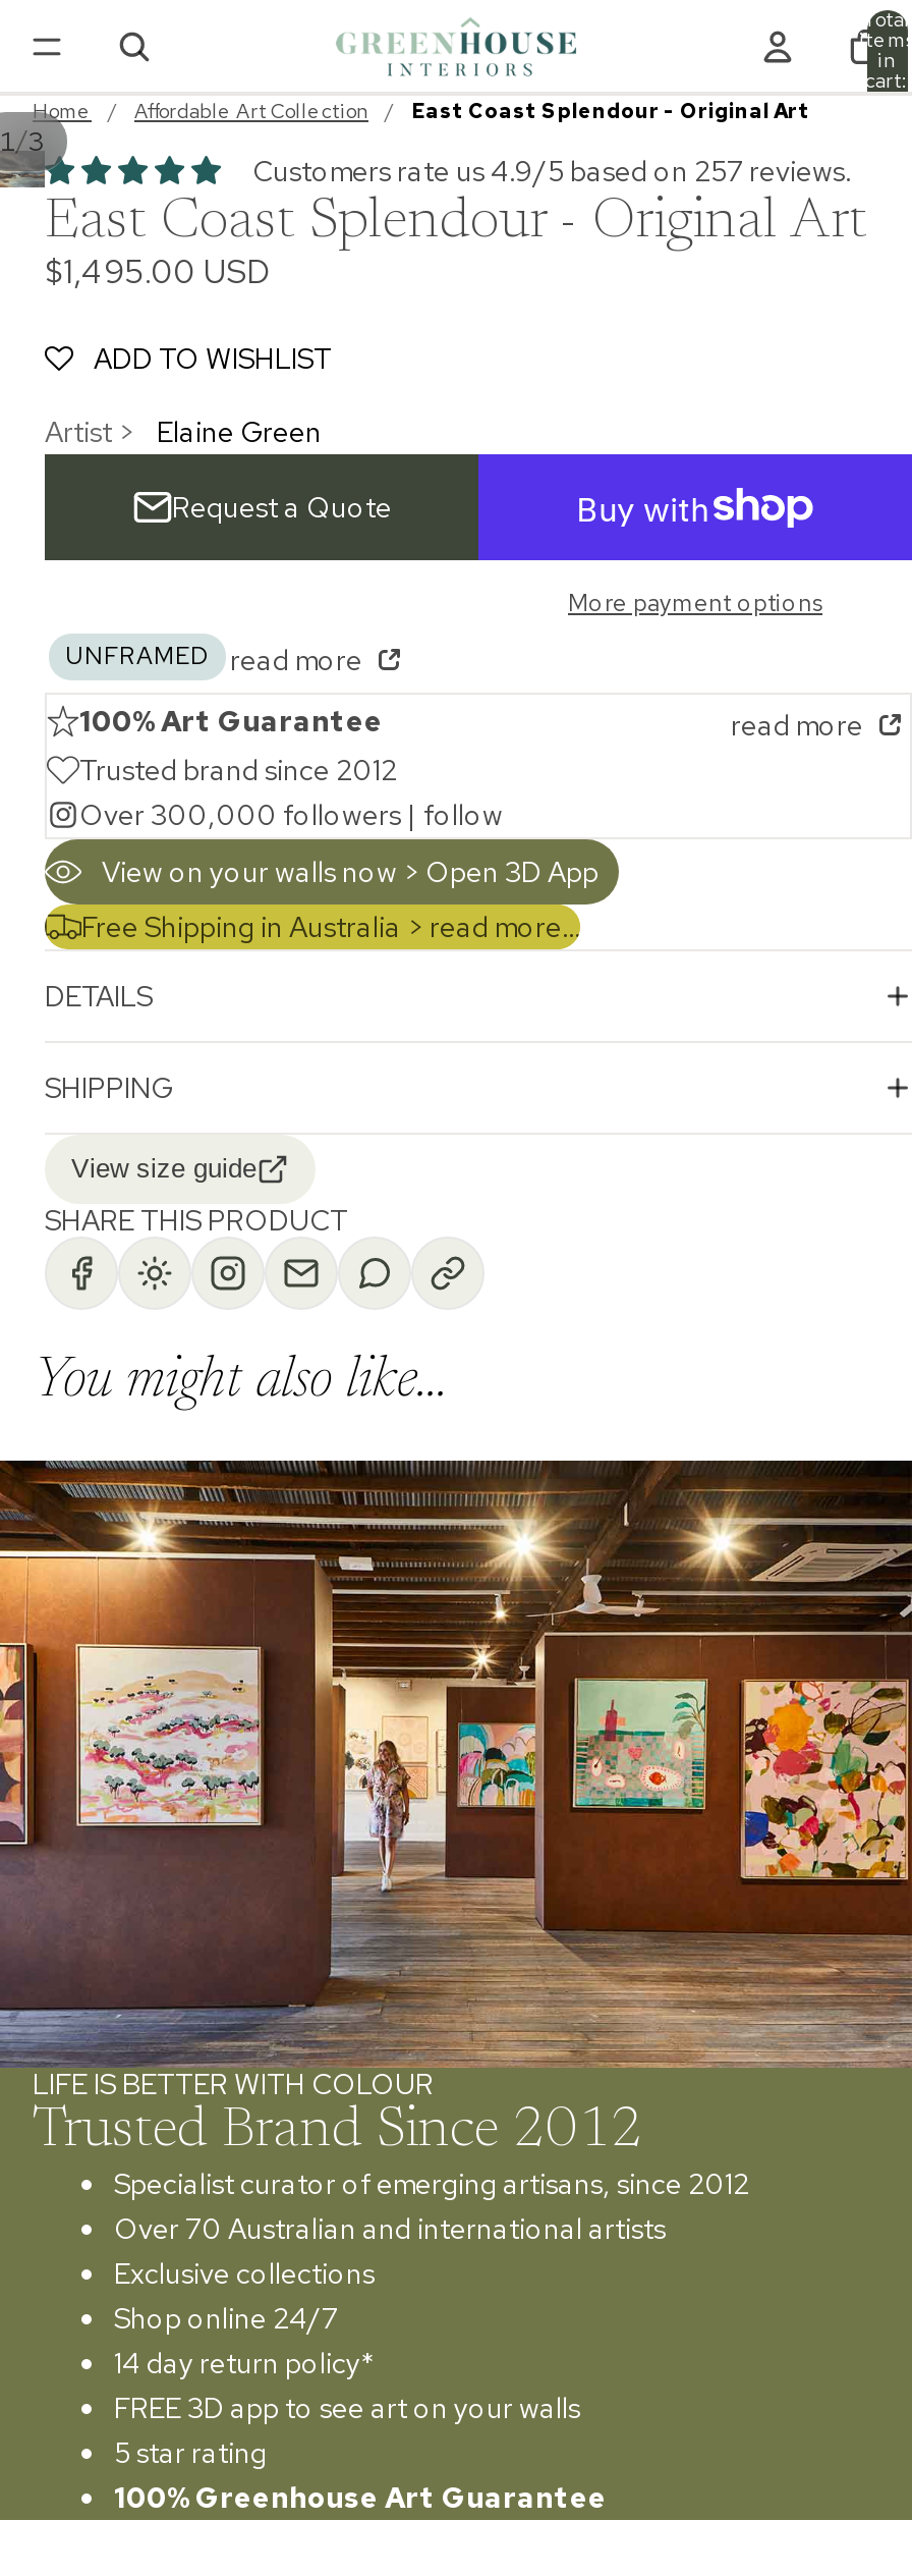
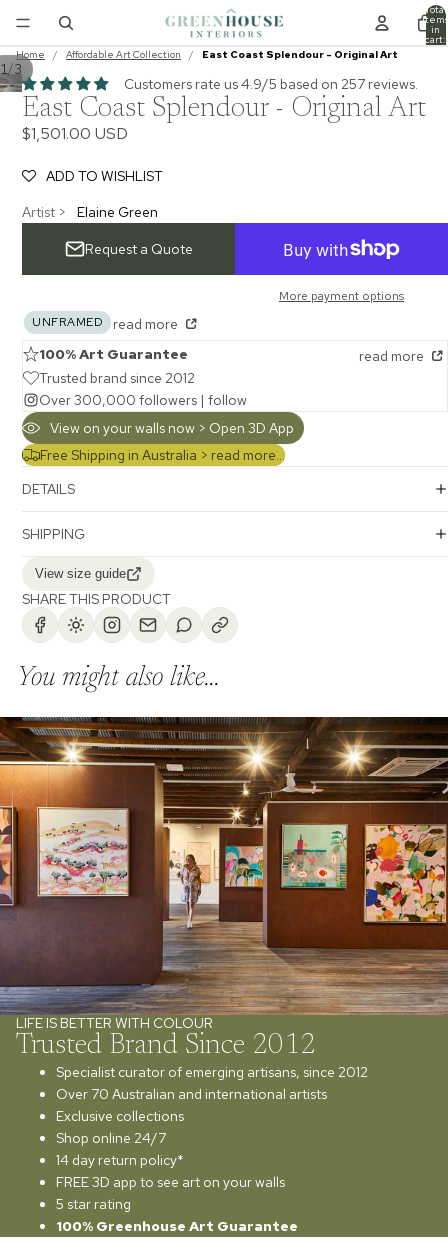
- $1,495.00 USD
+ $1,501.00 USD
